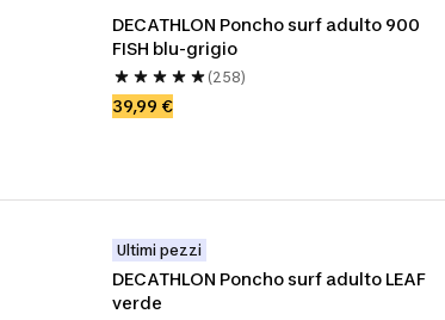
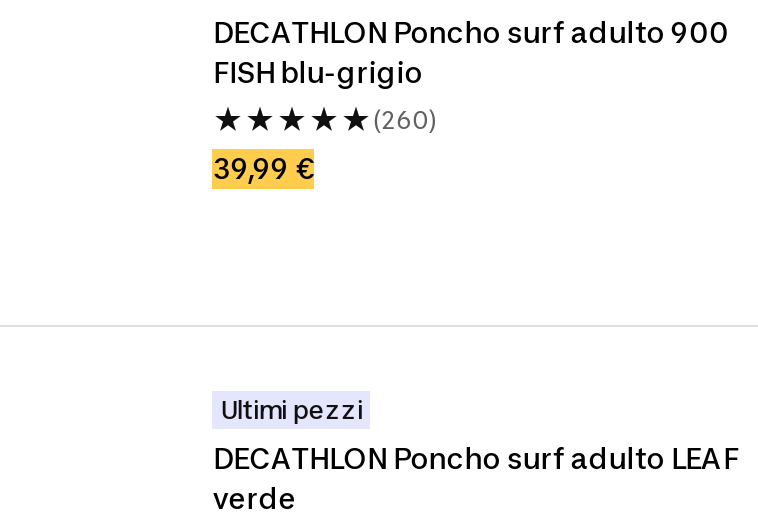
- (258)
+ (260)
